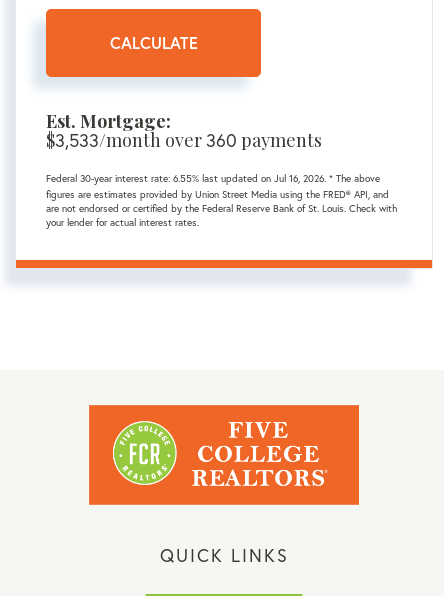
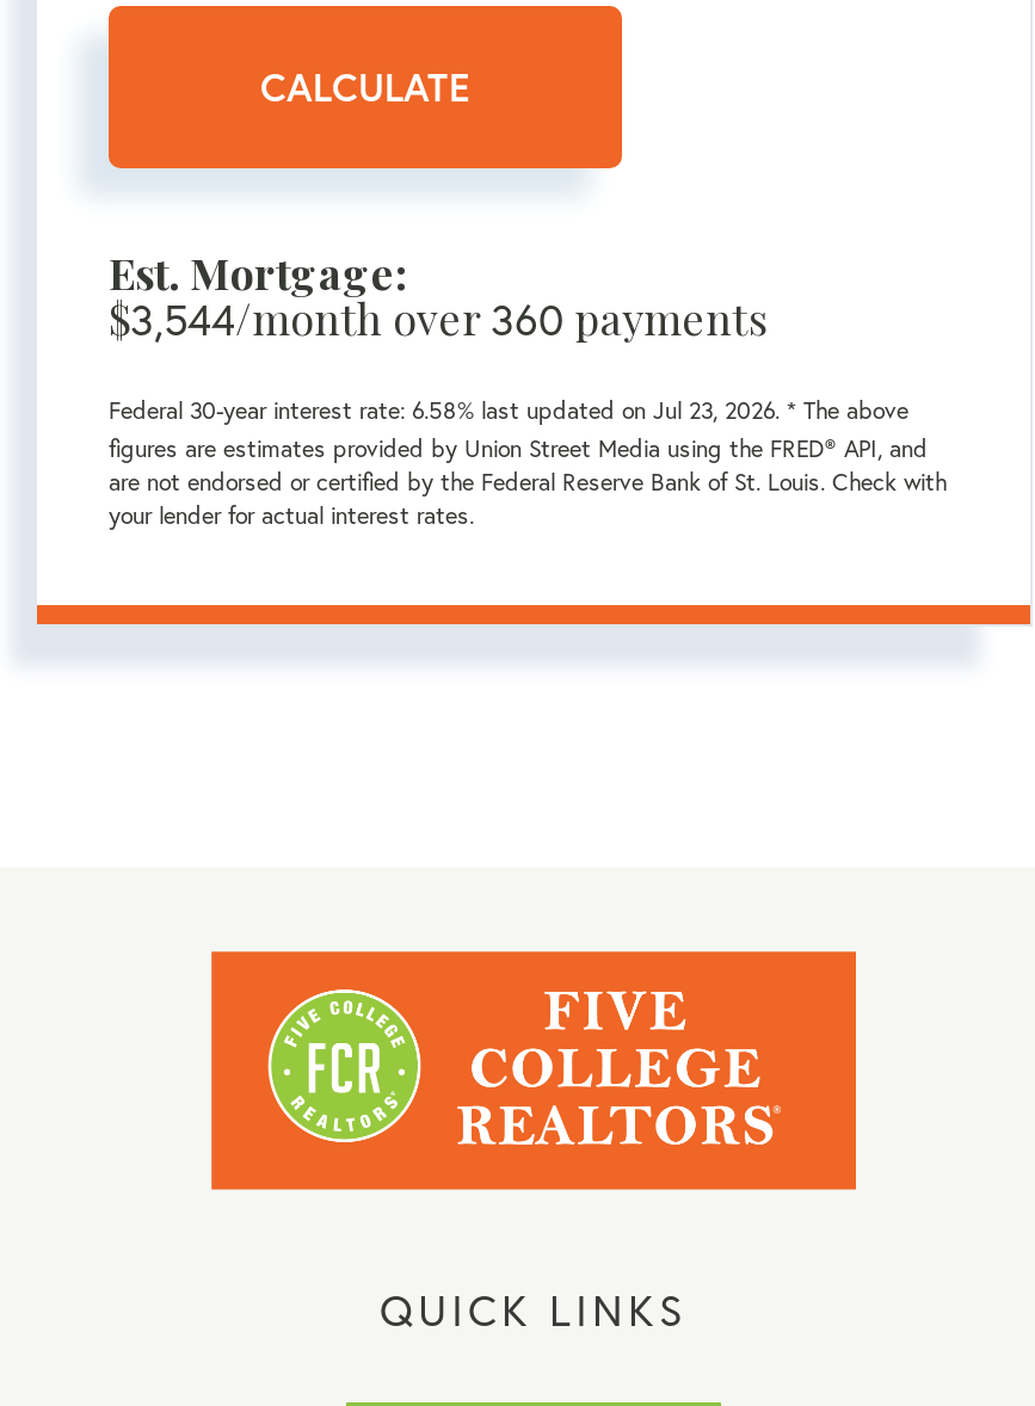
- $3,533/month over 360 payments
+ $3,544/month over 360 payments

- Federal 30-year interest rate: 6.55% last updated on Jul 16, 2026. * The above
+ Federal 30-year interest rate: 6.58% last updated on Jul 23, 2026. * The above
